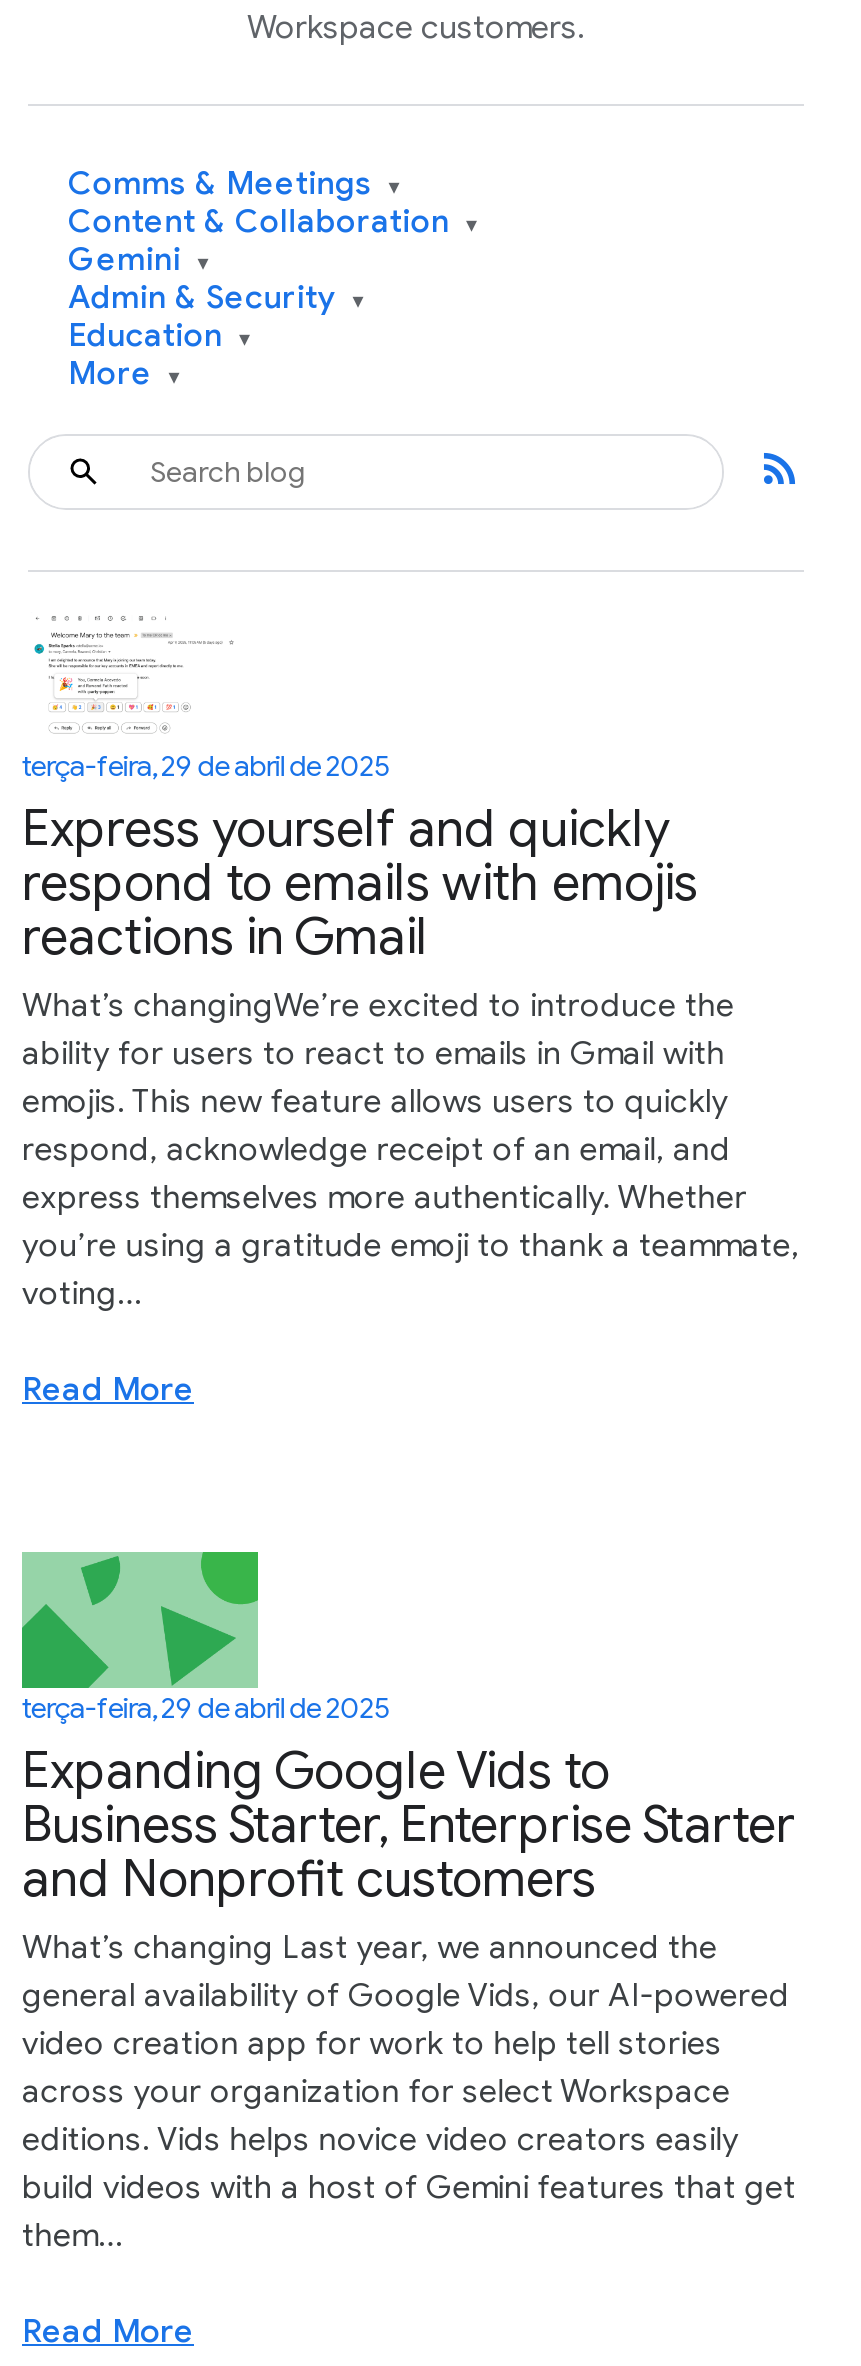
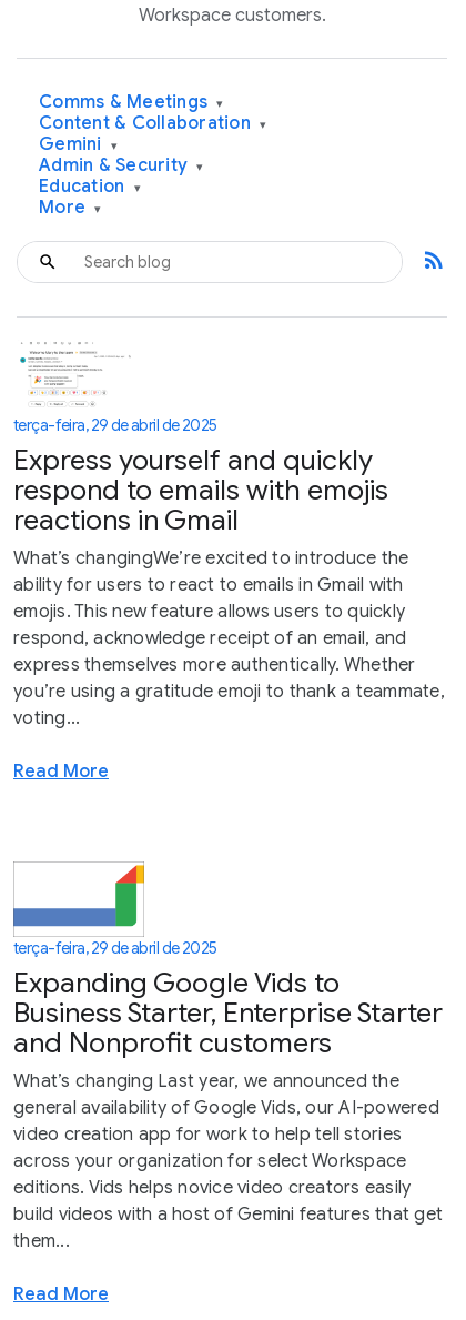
- [image]
+ [image]
